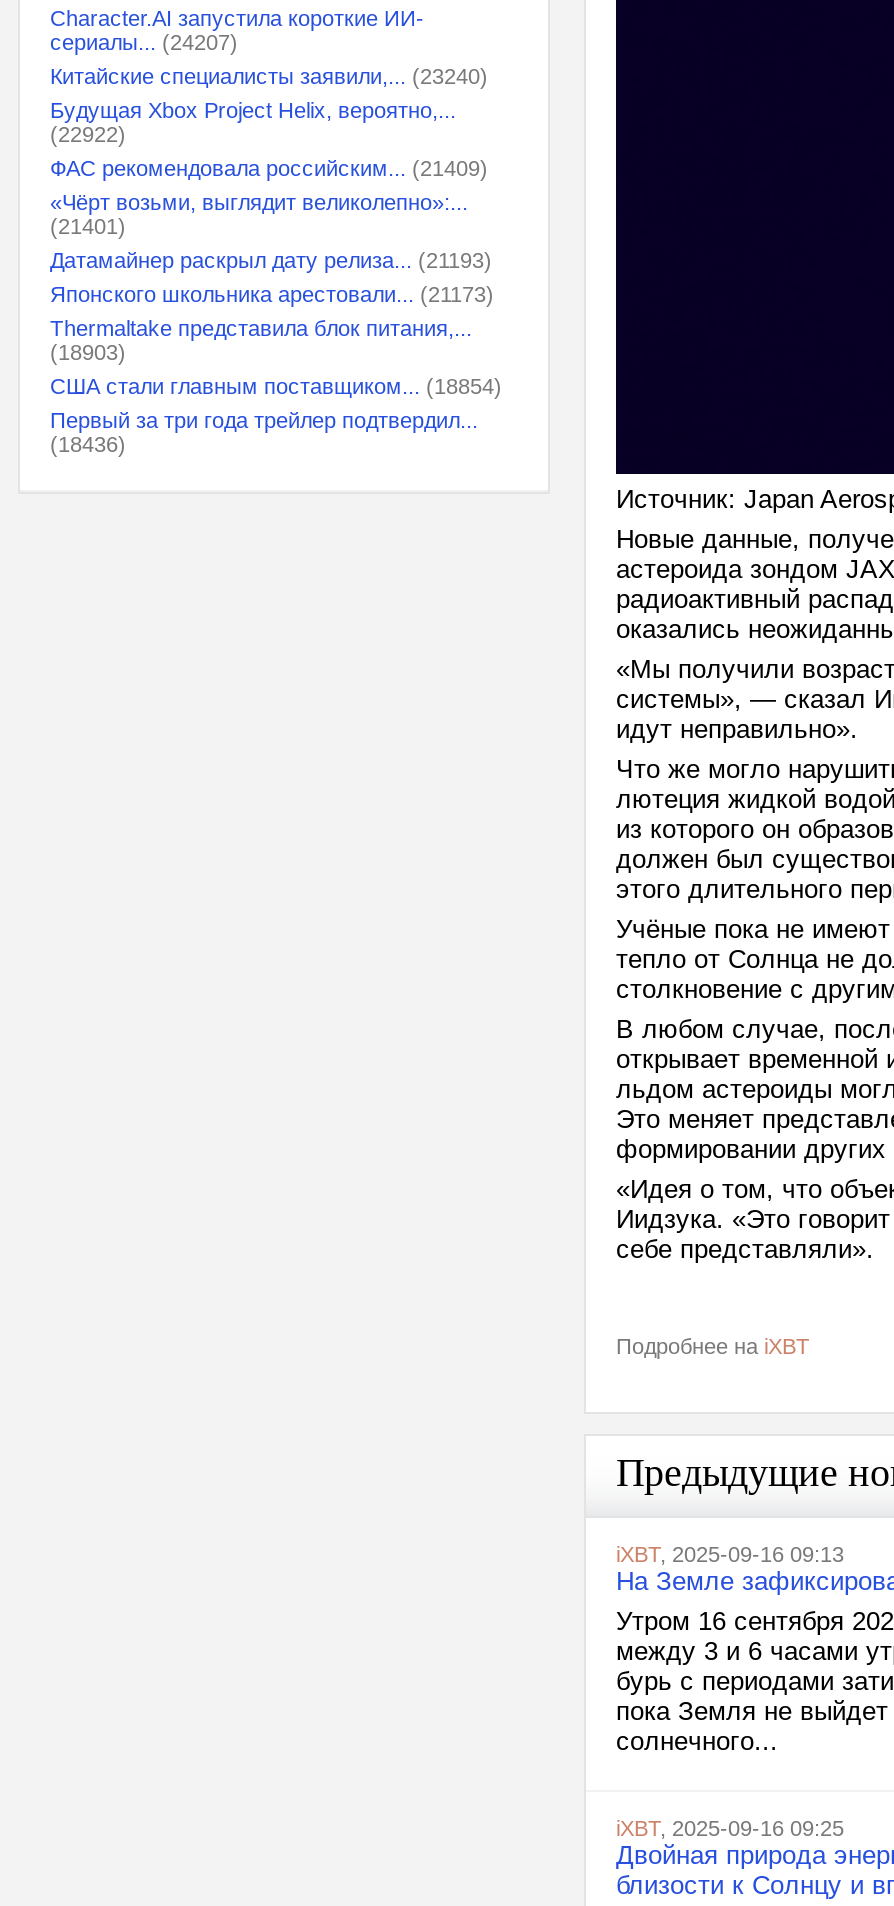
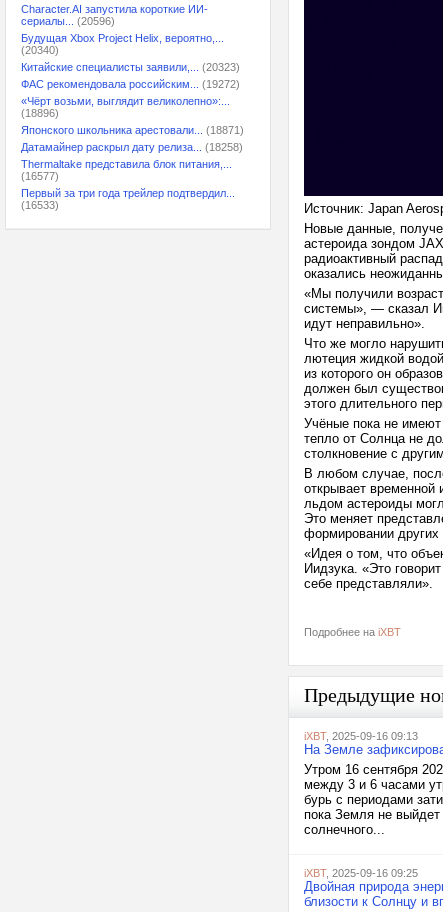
- сериалы... (24207)
- Китайские специалисты заявили,... (23240)
+ сериалы... (20596)

- (22922)
- ФАС рекомендовала российским... (21409)
+ (20340)
+ Китайские специалисты заявили,... (20323)
+ ФАС рекомендовала российским... (19272)

- (21401)
- Датамайнер раскрыл дату релиза... (21193)
- Японского школьника арестовали... (21173)
+ (18896)
+ Японского школьника арестовали... (18871)
+ Датамайнер раскрыл дату релиза... (18258)

- (18903)
- США стали главным поставщиком... (18854)
+ (16577)

- (18436)
+ (16533)
